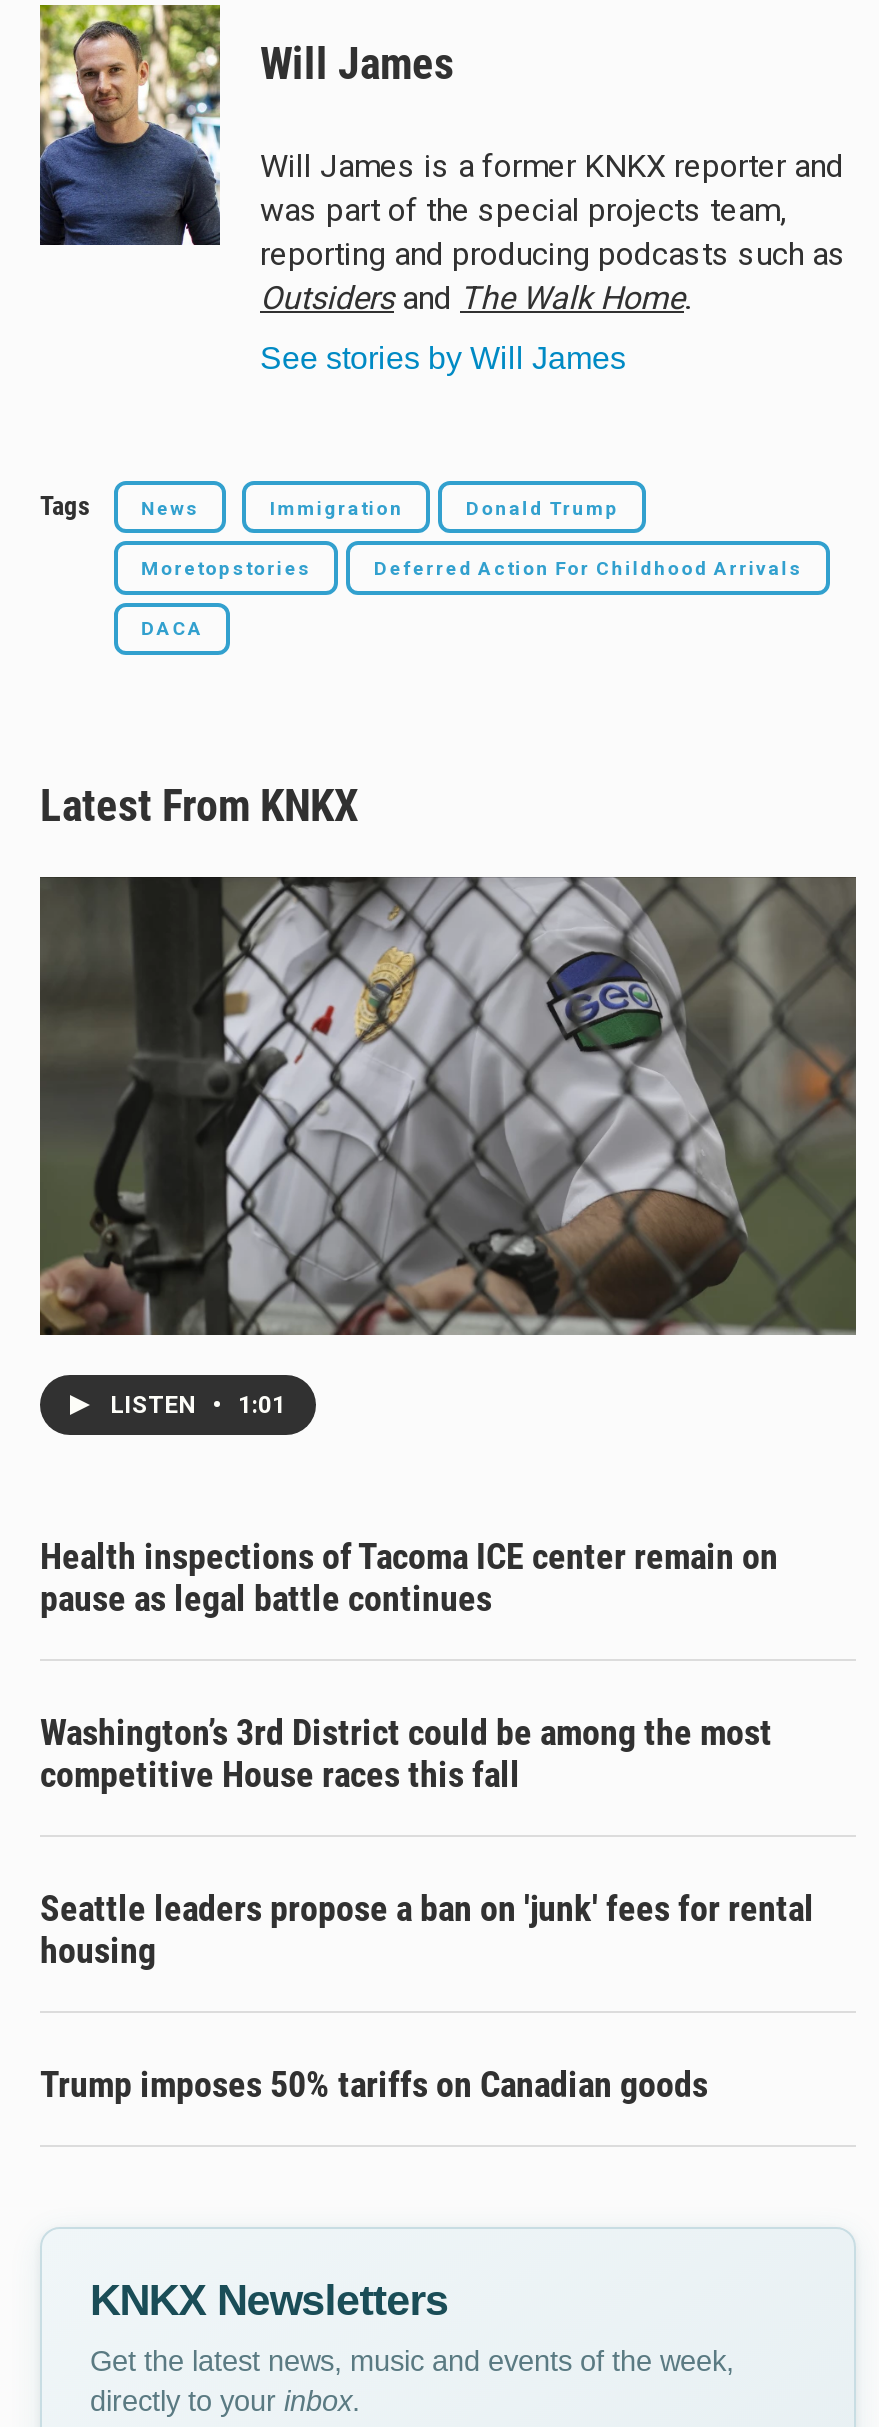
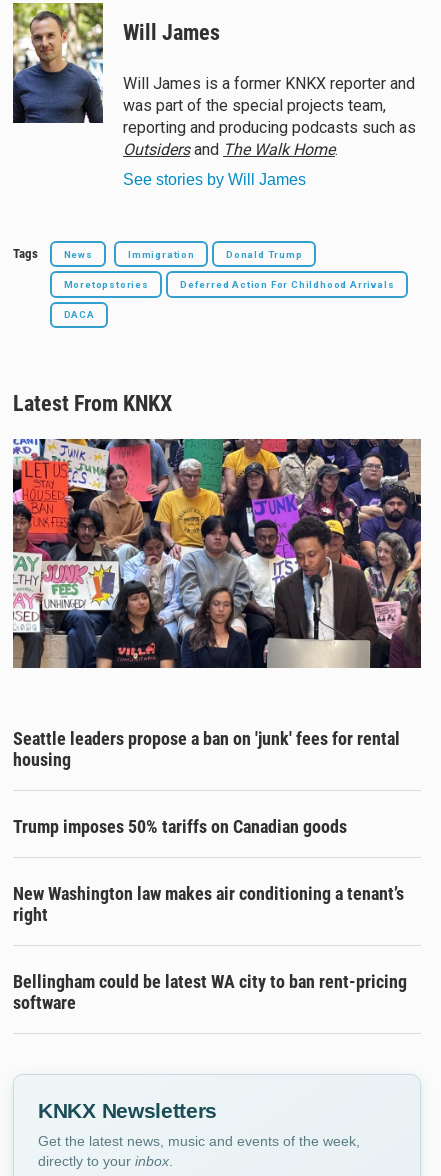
- [image]
+ [image]

- LISTEN • 1:01

- Health inspections of Tacoma ICE center remain on
- pause as legal battle continues
- Washington’s 3rd District could be among the most
- competitive House races this fall

moved up: Seattle leaders propose a ban on 'junk' fees for rental | housing | Trump imposes 50% tariffs on Canadian goods

+ New Washington law makes air conditioning a tenant’s
+ right
+ Bellingham could be latest WA city to ban rent-pricing
+ software
